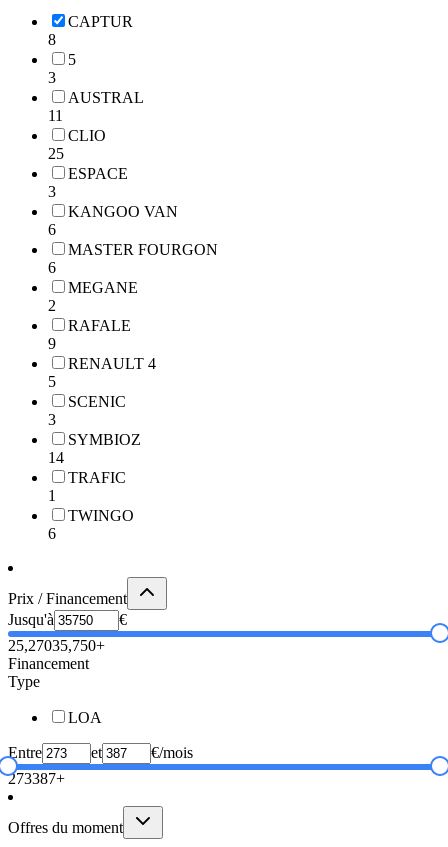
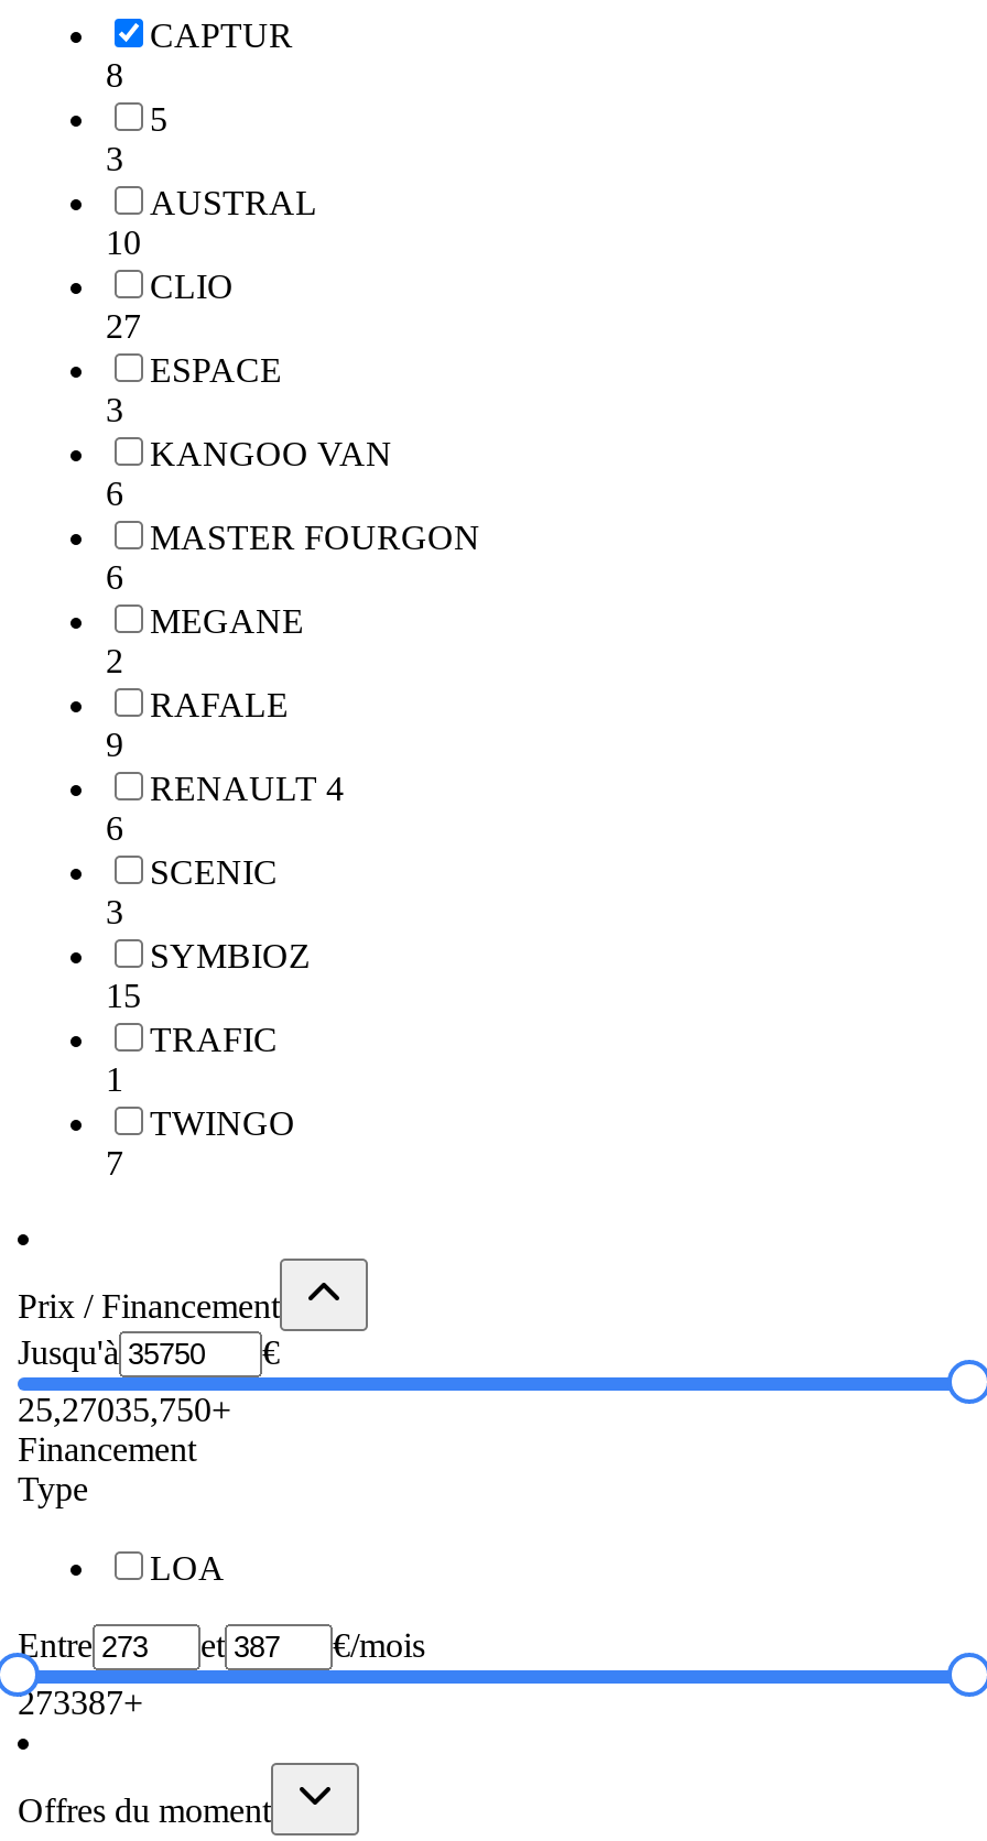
- 11
+ 10

- 25
+ 27

- 5
+ 6

- 14
+ 15

- 6
+ 7
